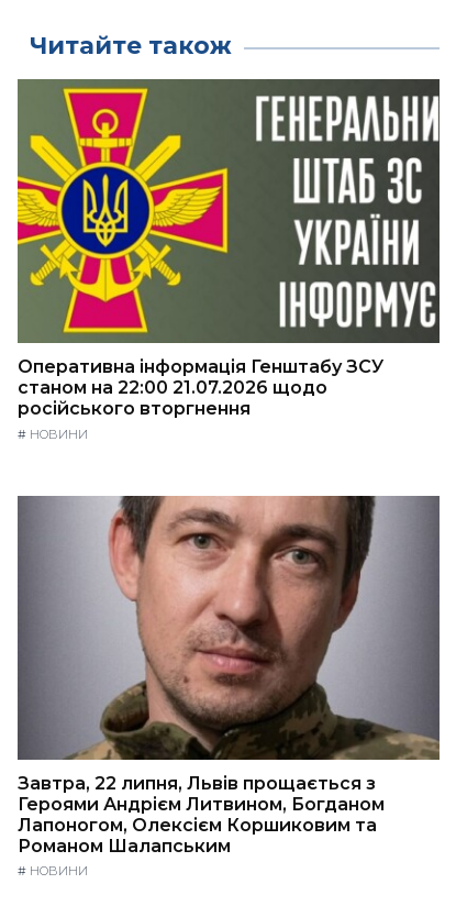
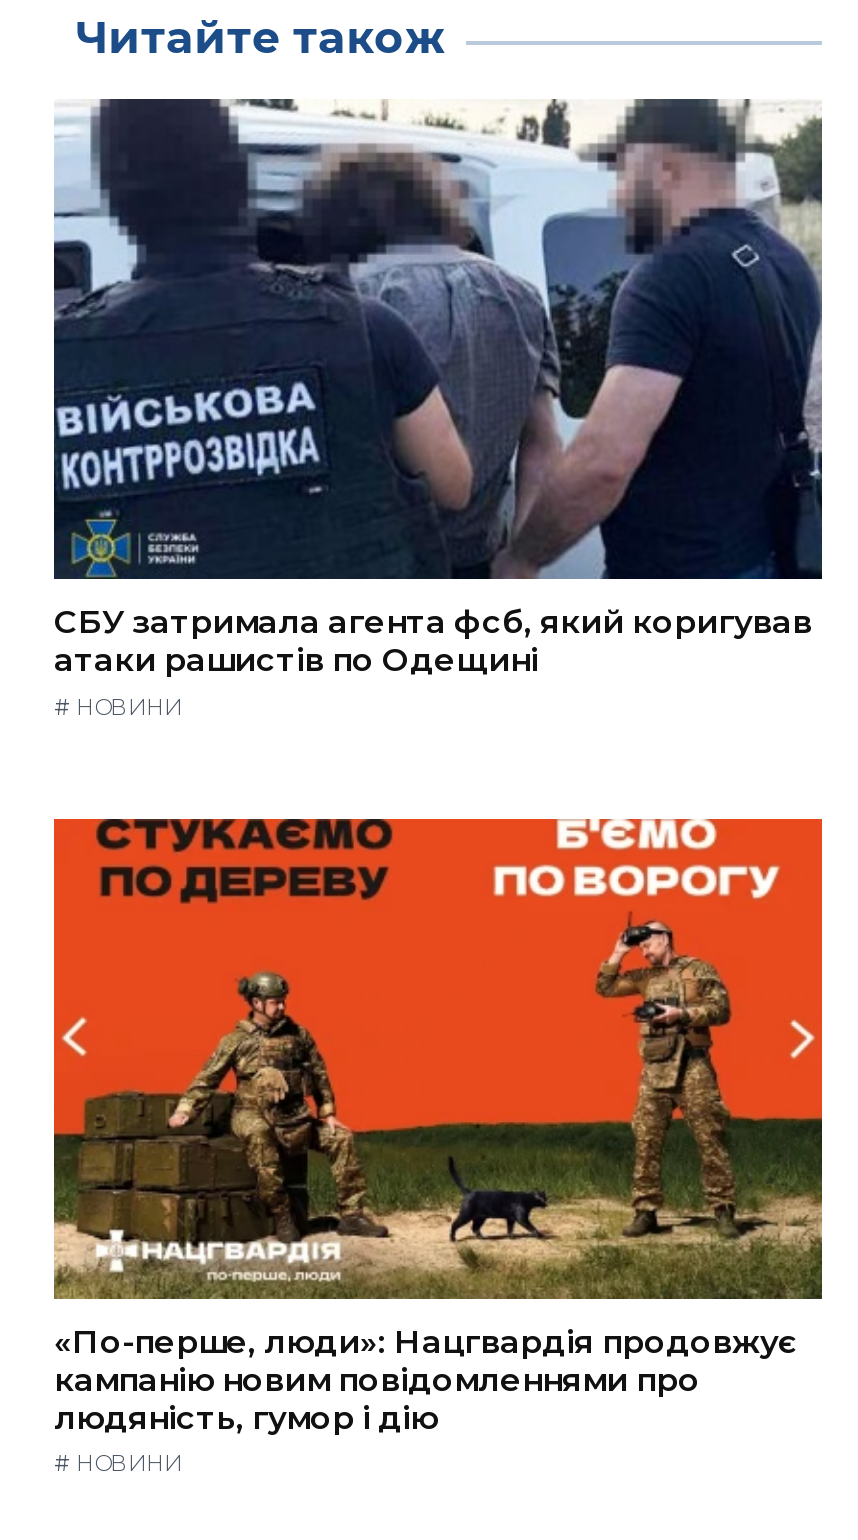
- [image]
- Оперативна інформація Генштабу ЗСУ
- станом на 22:00 21.07.2026 щодо
- російського вторгнення
+ [image]
+ СБУ затримала агента фсб, який коригував
+ атаки рашистів по Одещині

- [image]
- Завтра, 22 липня, Львів прощається з
- Героями Андрієм Литвином, Богданом
- Лапоногом, Олексієм Коршиковим та
- Романом Шалапським
+ [image]
+ «По-перше, люди»: Нацгвардія продовжує
+ кампанію новим повідомленнями про
+ людяність, гумор і дію
